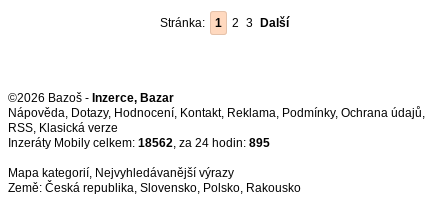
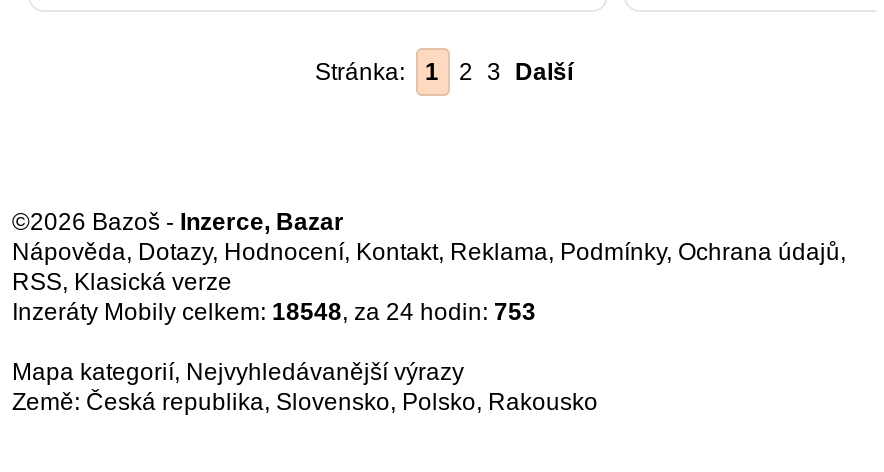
- Inzeráty Mobily celkem: 18562, za 24 hodin: 895
+ Inzeráty Mobily celkem: 18548, za 24 hodin: 753
